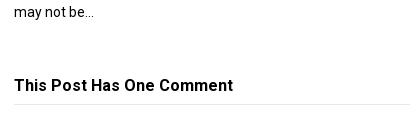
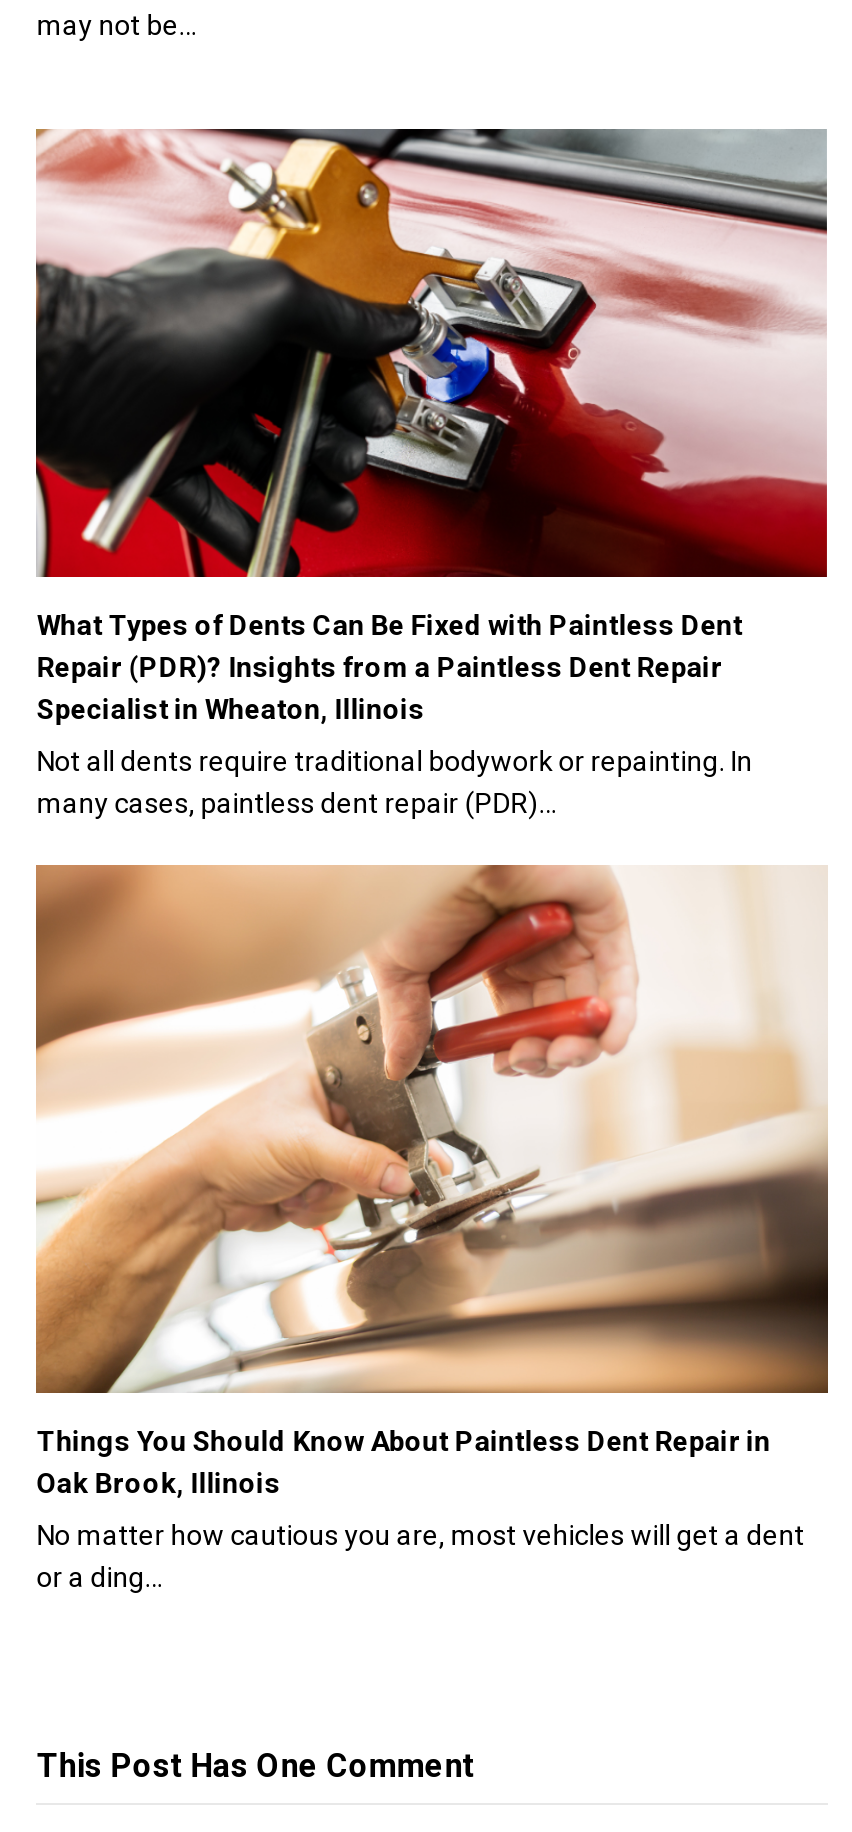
+ [image]
+ What Types of Dents Can Be Fixed with Paintless Dent
+ Repair (PDR)? Insights from a Paintless Dent Repair
+ Specialist in Wheaton, Illinois
+ Not all dents require traditional bodywork or repainting. In
+ many cases, paintless dent repair (PDR)…

+ [image]
+ Things You Should Know About Paintless Dent Repair in
+ Oak Brook, Illinois
+ No matter how cautious you are, most vehicles will get a dent
+ or a ding…
